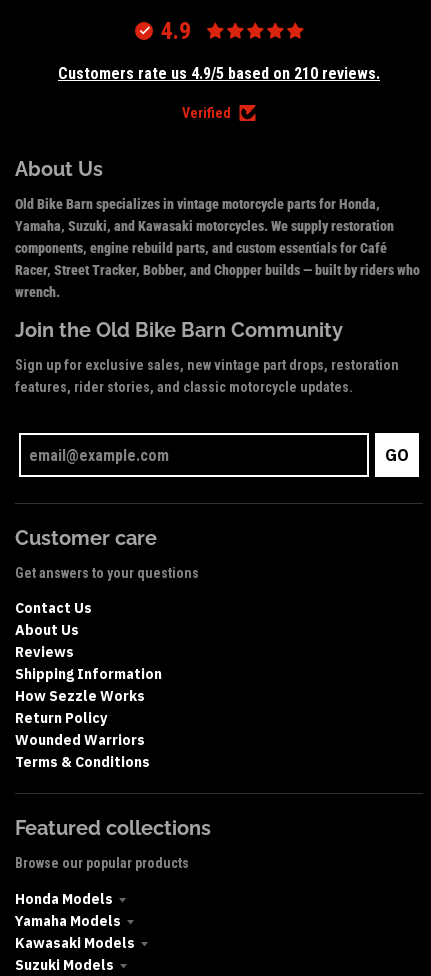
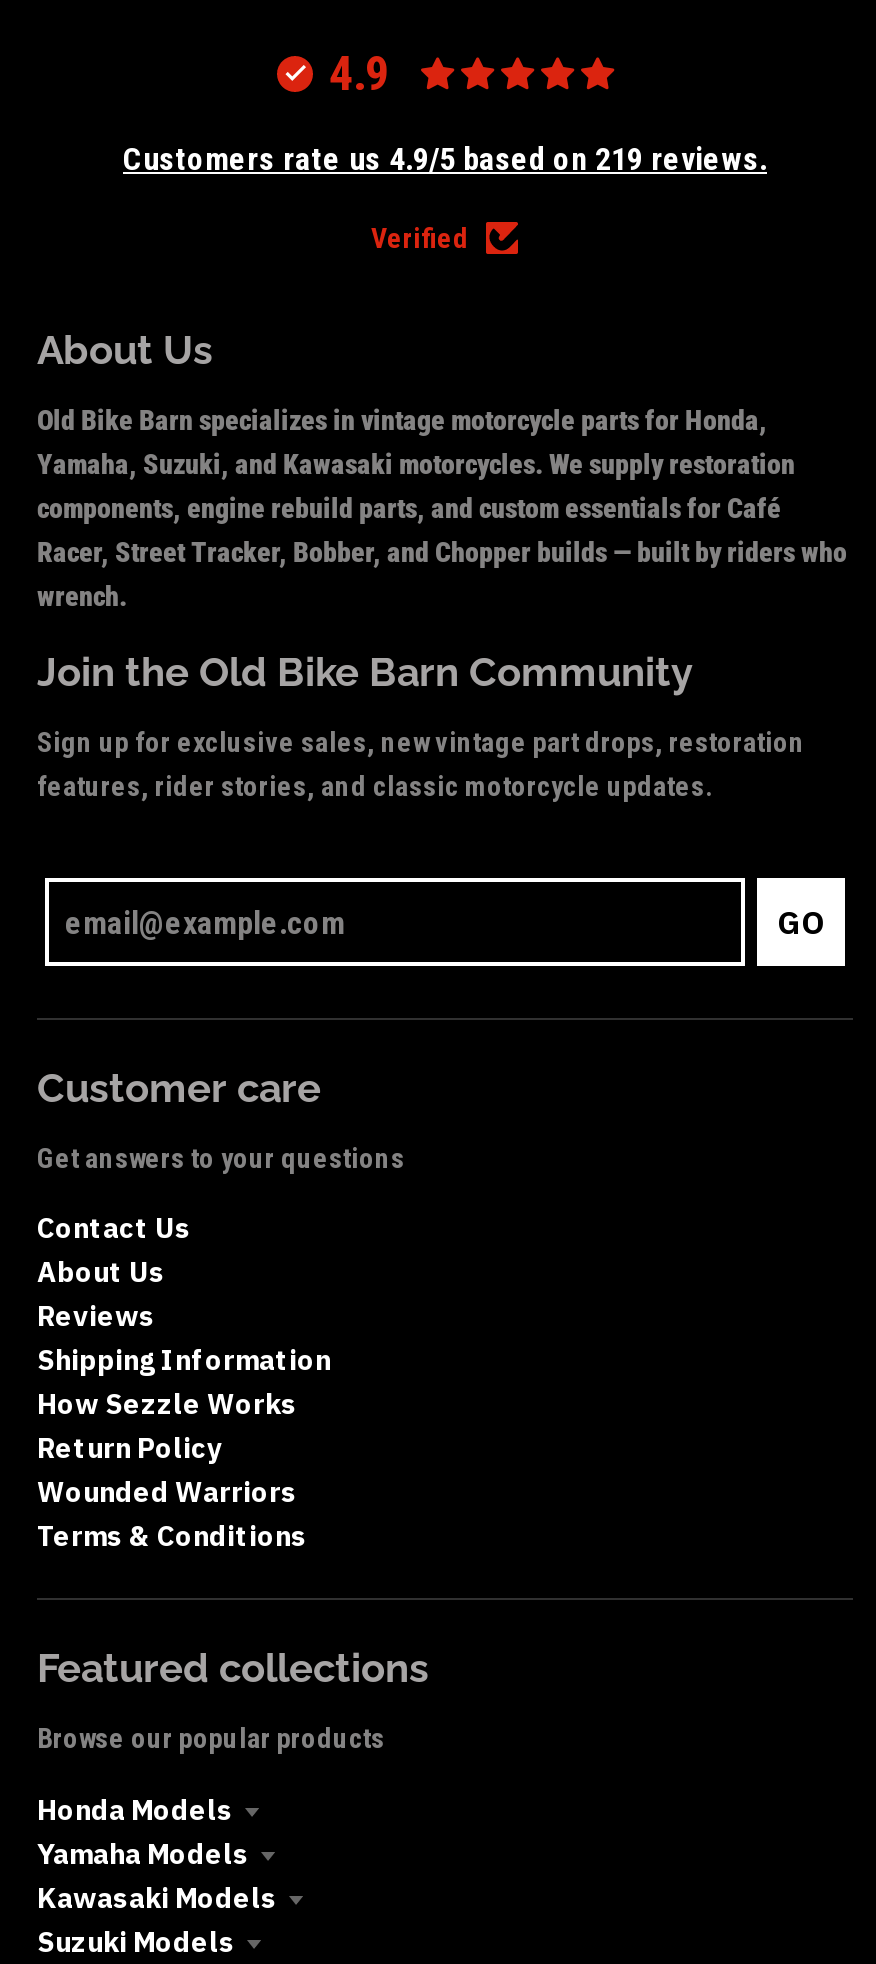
- Customers rate us 4.9/5 based on 210 reviews.
+ Customers rate us 4.9/5 based on 219 reviews.
